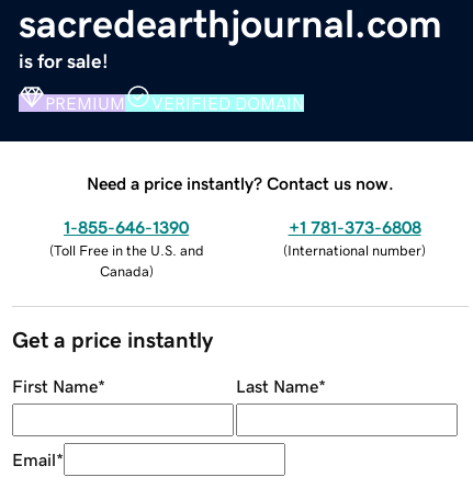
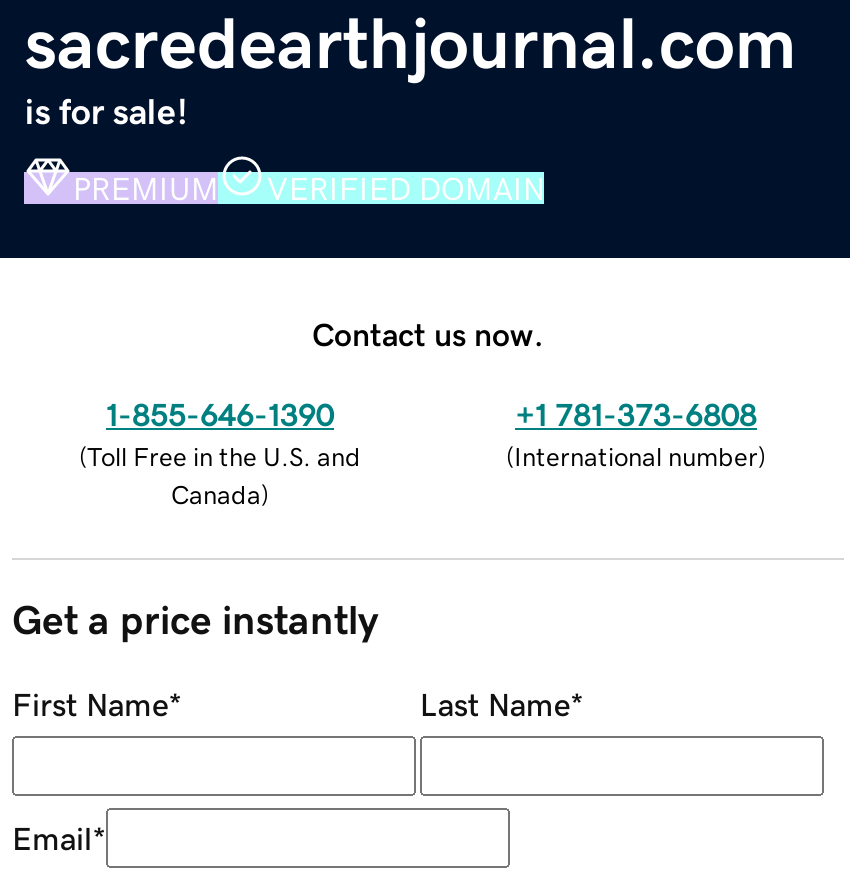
- Need a price instantly? Contact us now.
+ Contact us now.
